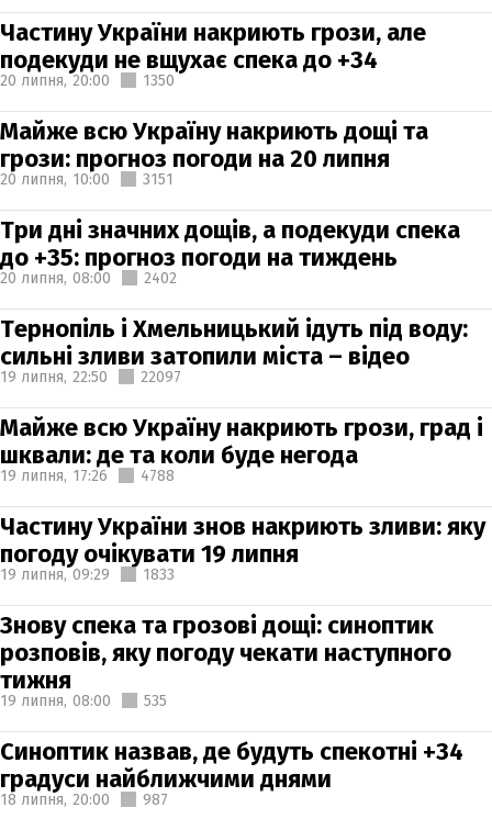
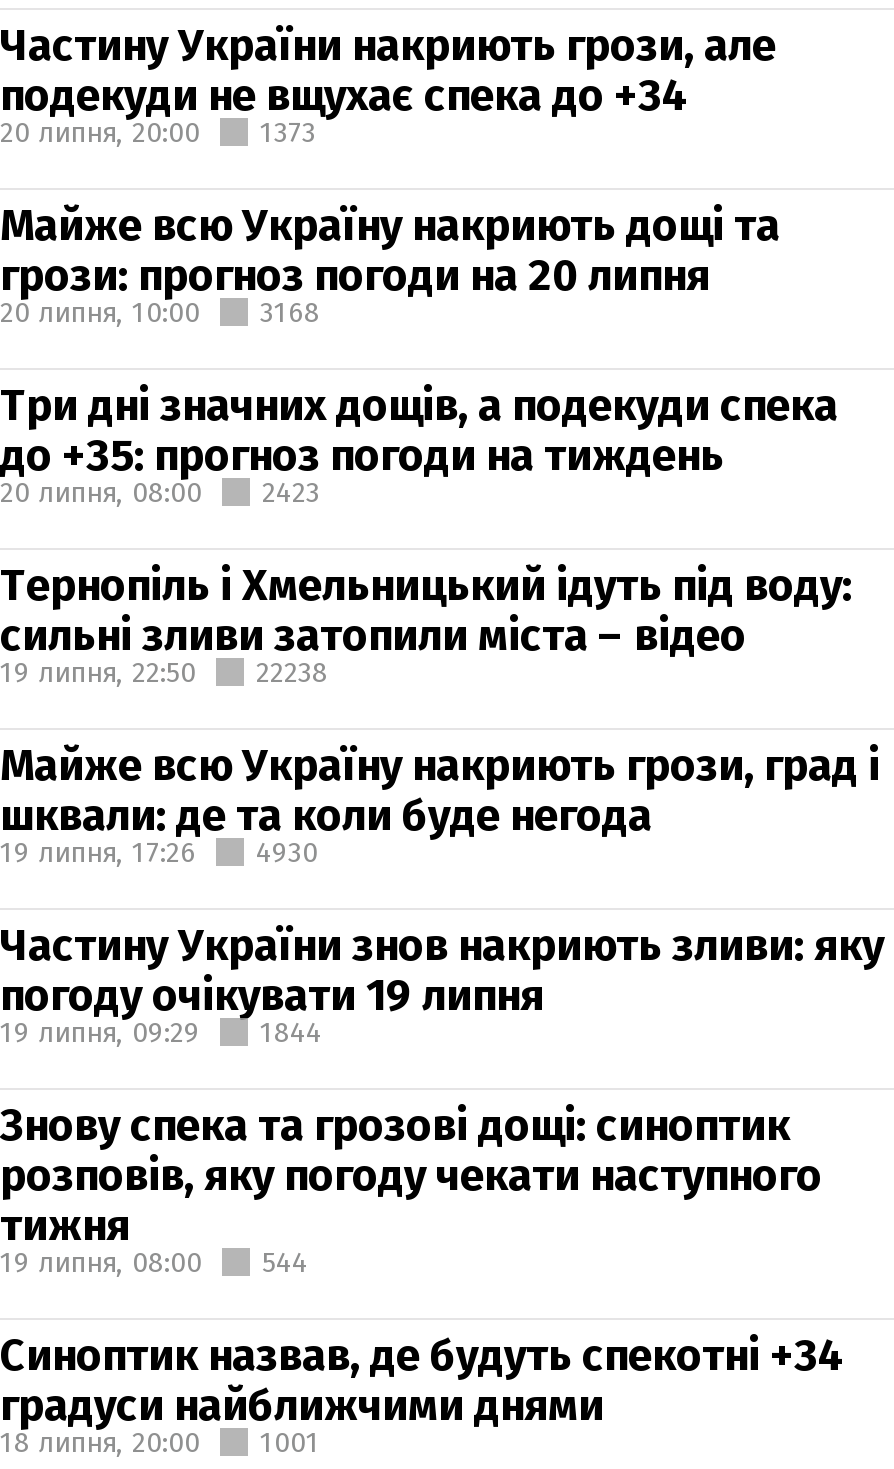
- 20 липня, 20:00 1350
+ 20 липня, 20:00 1373

- 20 липня, 10:00 3151
+ 20 липня, 10:00 3168

- 20 липня, 08:00 2402
+ 20 липня, 08:00 2423

- 19 липня, 22:50 22097
+ 19 липня, 22:50 22238

- 19 липня, 17:26 4788
+ 19 липня, 17:26 4930

- 19 липня, 09:29 1833
+ 19 липня, 09:29 1844

- 19 липня, 08:00 535
+ 19 липня, 08:00 544

- 18 липня, 20:00 987
+ 18 липня, 20:00 1001
